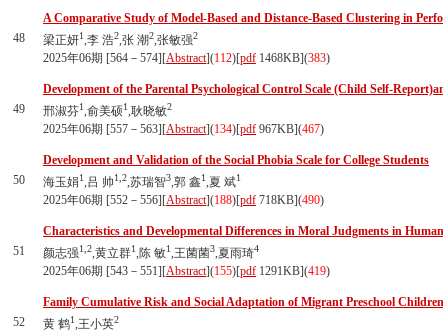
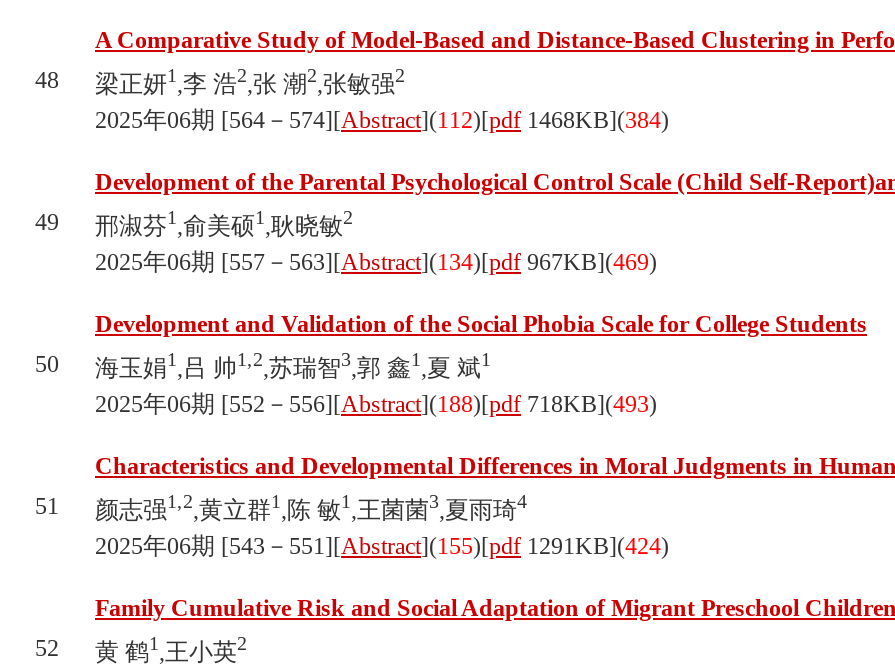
- 2025年06期 [564－574][Abstract](112)[pdf 1468KB](383)
+ 2025年06期 [564－574][Abstract](112)[pdf 1468KB](384)

- 2025年06期 [557－563][Abstract](134)[pdf 967KB](467)
+ 2025年06期 [557－563][Abstract](134)[pdf 967KB](469)

- 2025年06期 [552－556][Abstract](188)[pdf 718KB](490)
+ 2025年06期 [552－556][Abstract](188)[pdf 718KB](493)

- 2025年06期 [543－551][Abstract](155)[pdf 1291KB](419)
+ 2025年06期 [543－551][Abstract](155)[pdf 1291KB](424)
